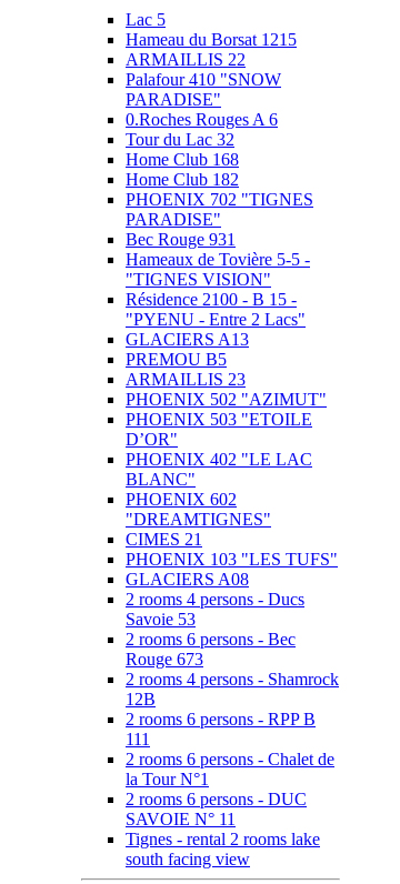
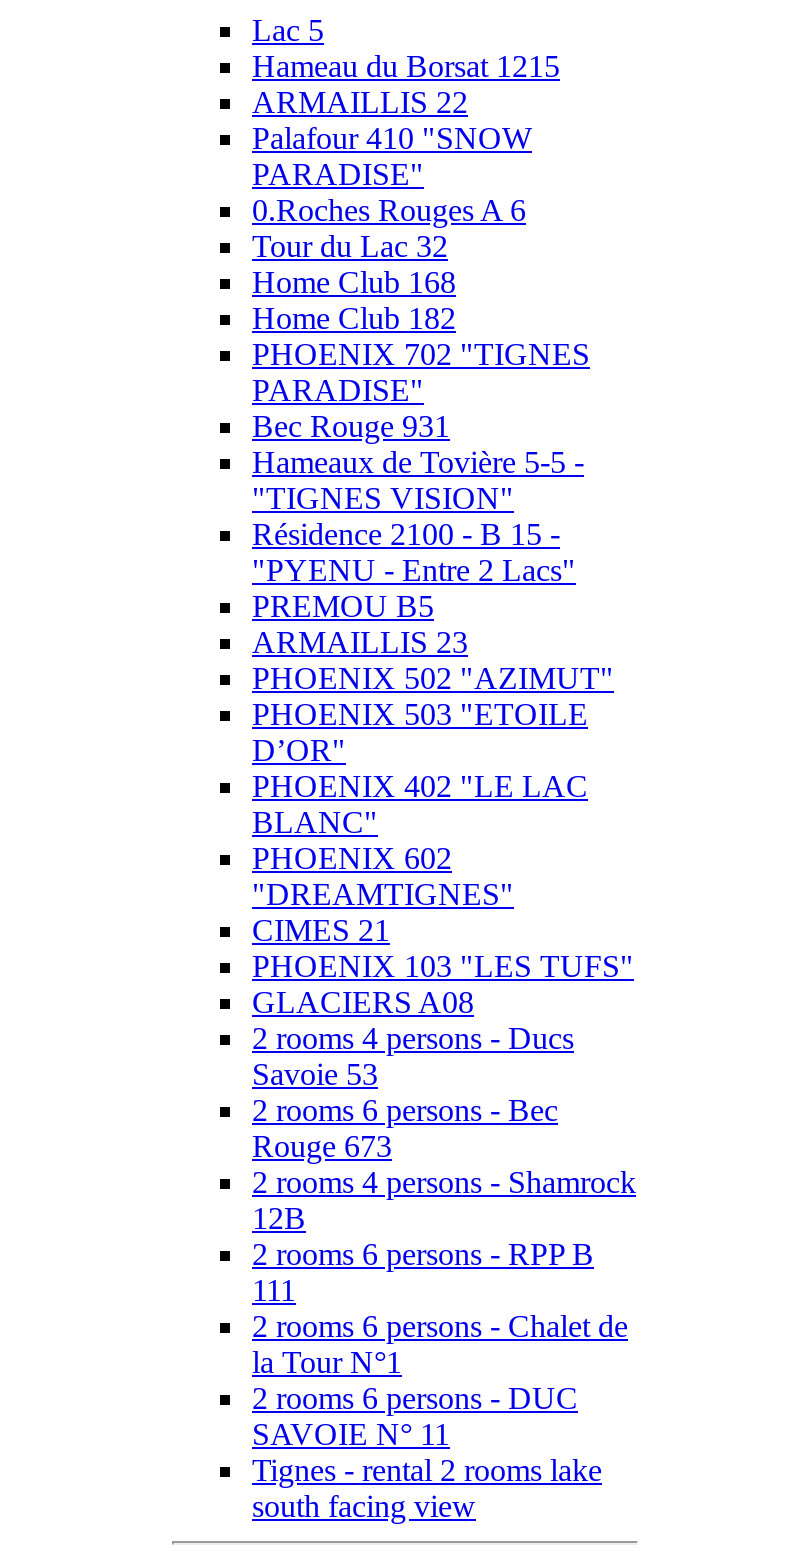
- GLACIERS A13
